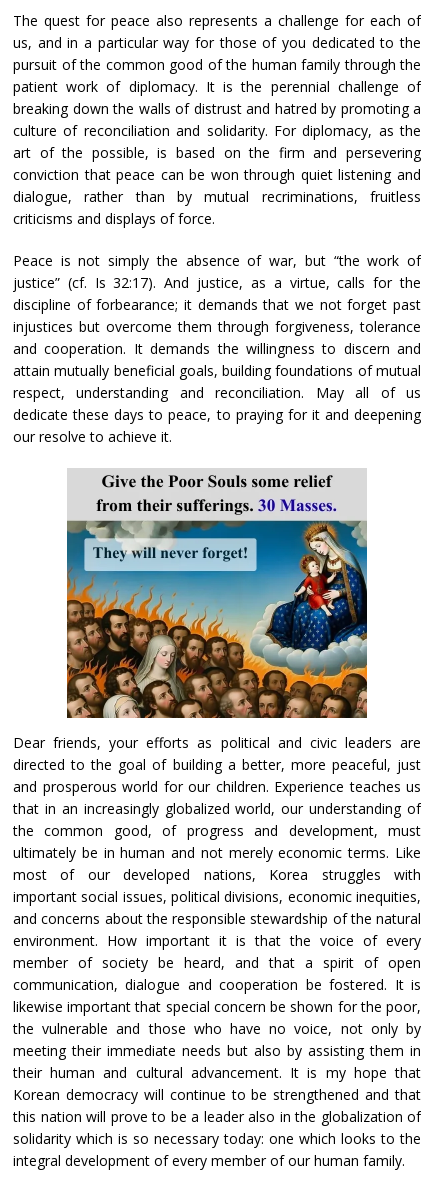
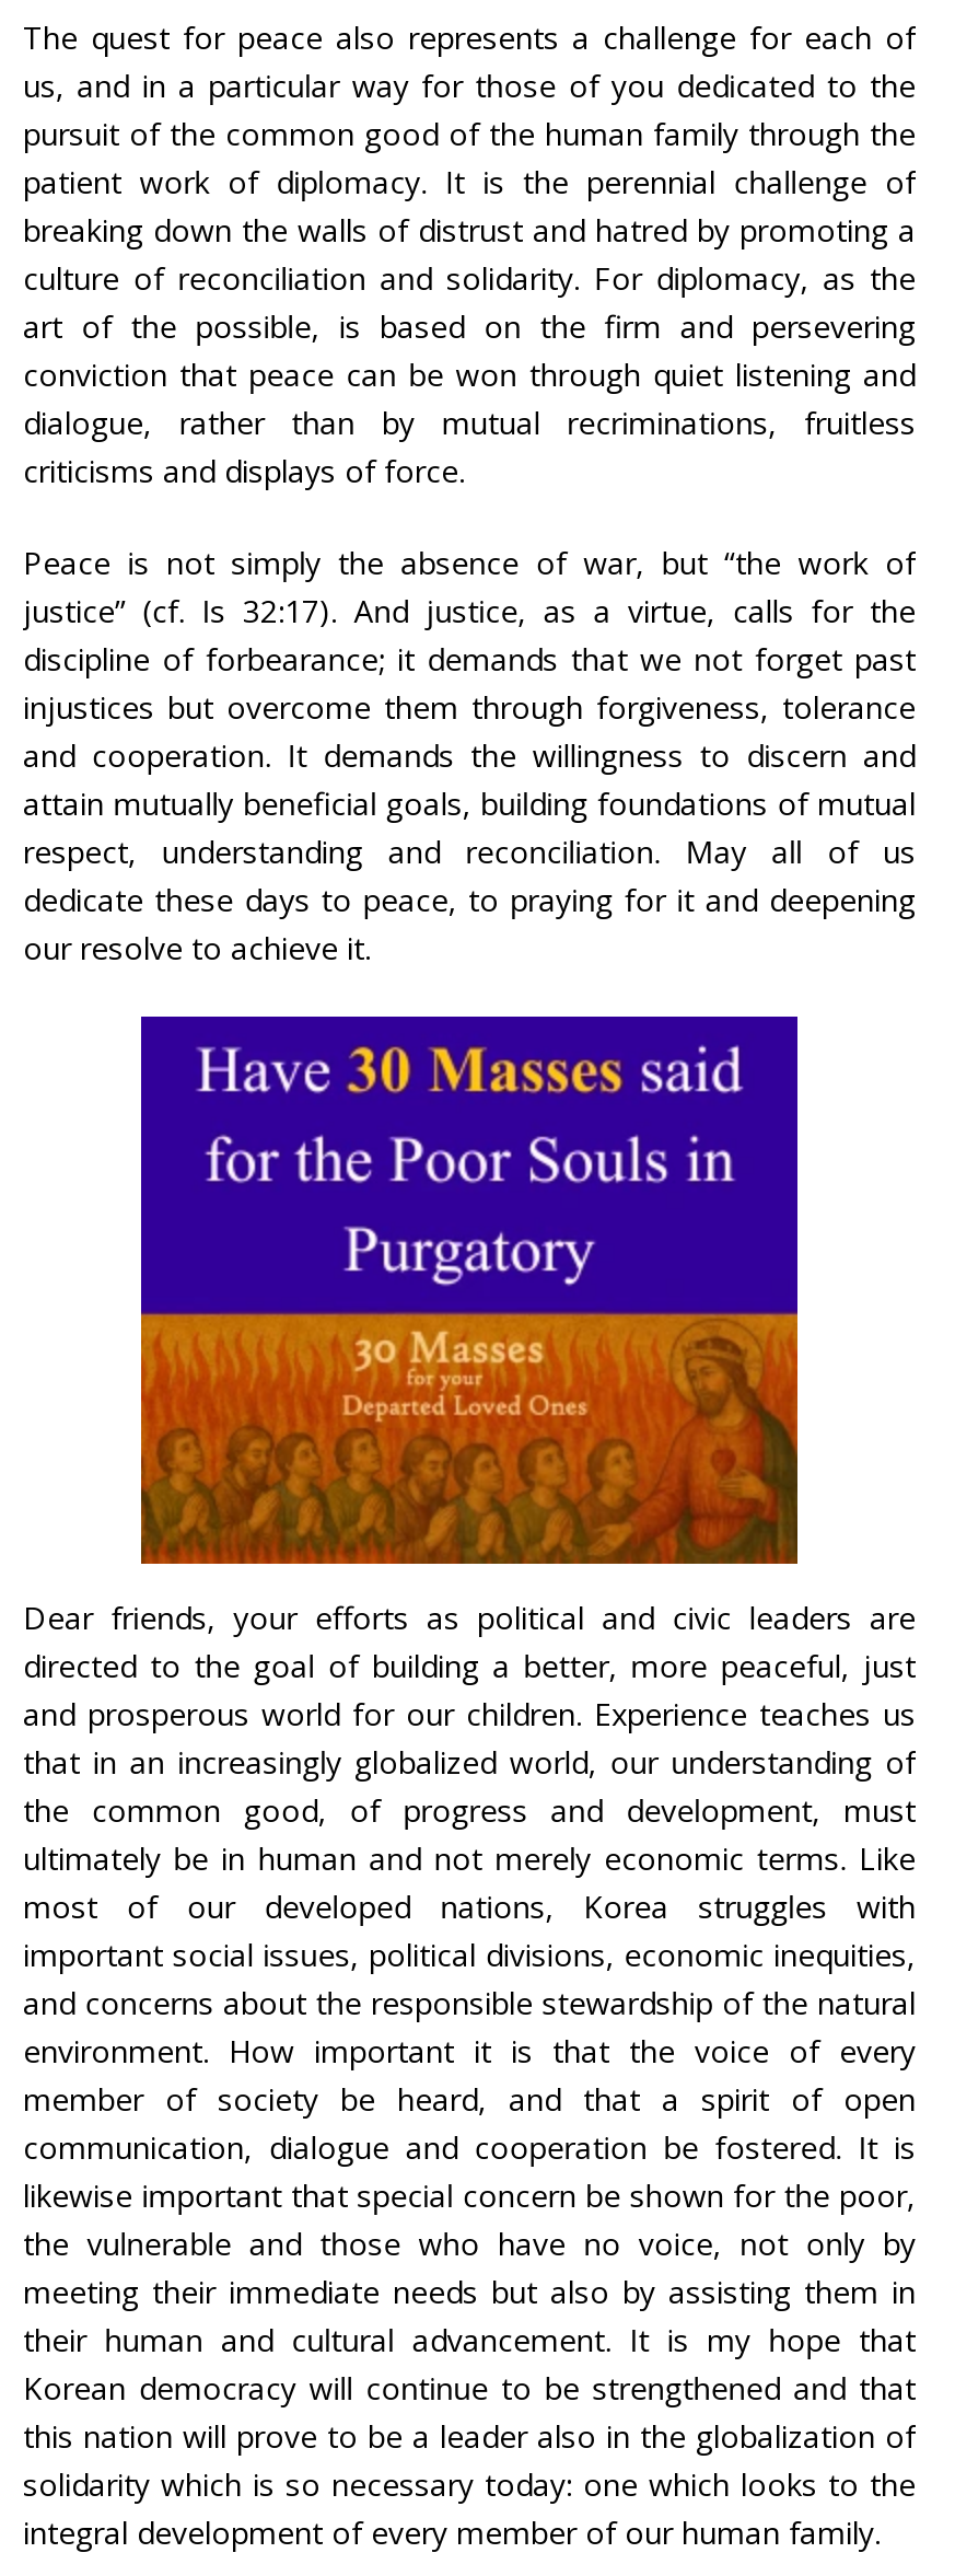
- [image]
+ [image]
